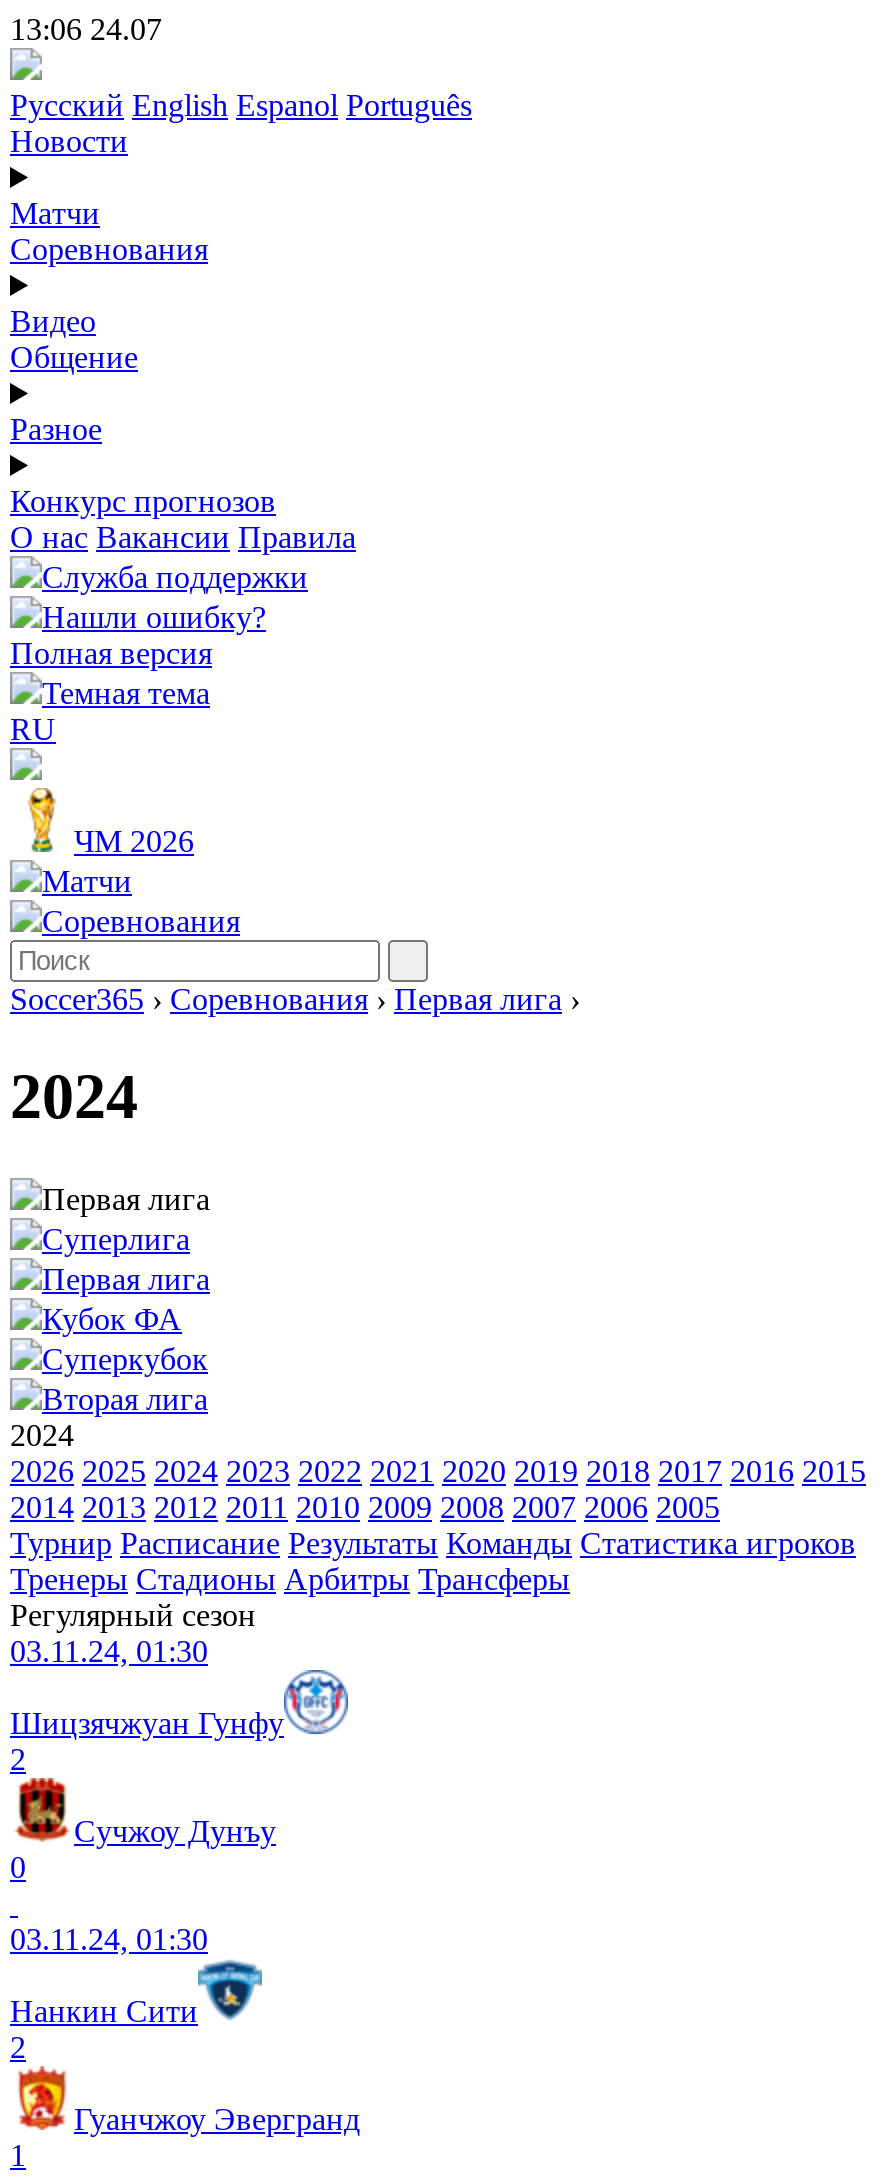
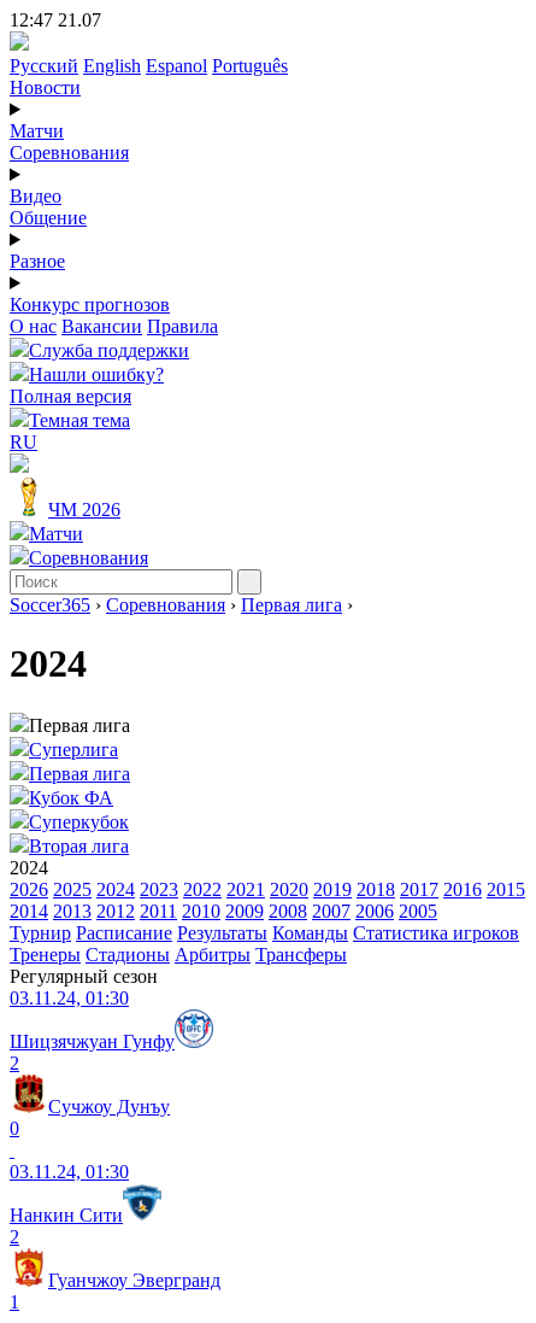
- 13:06 24.07
+ 12:47 21.07
